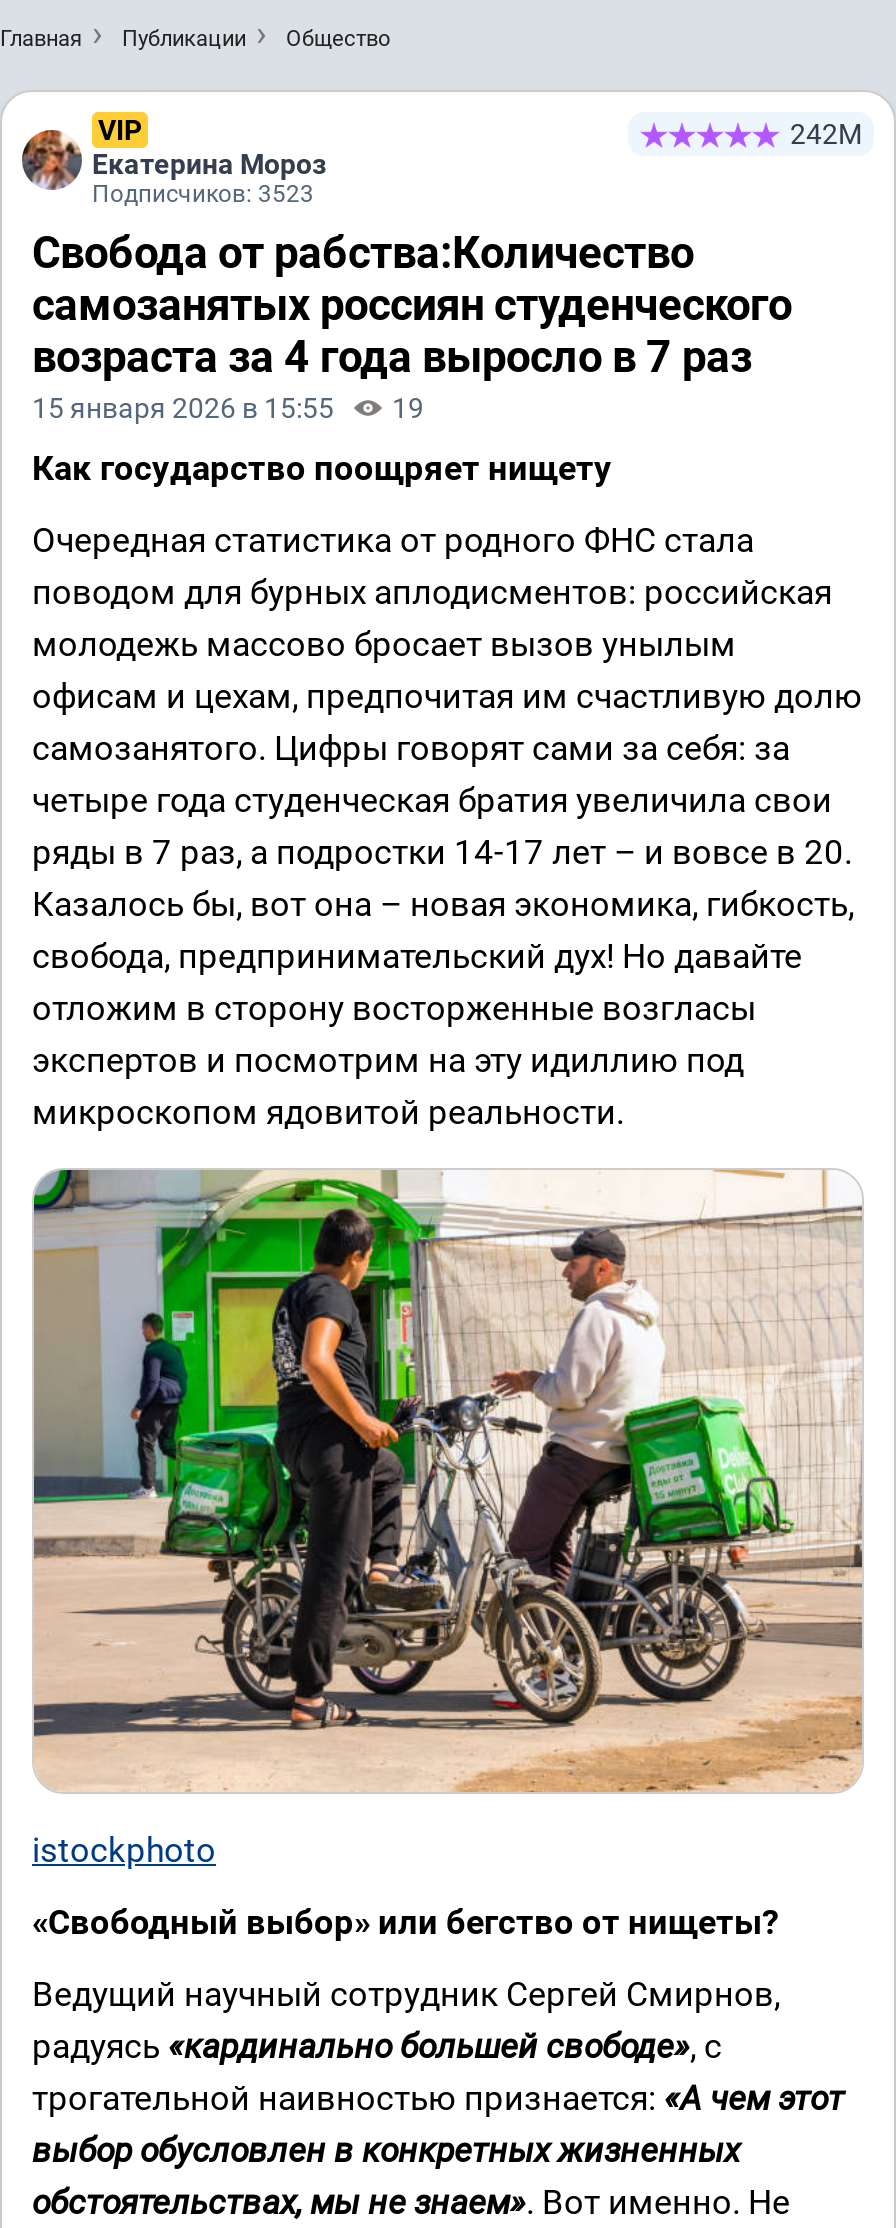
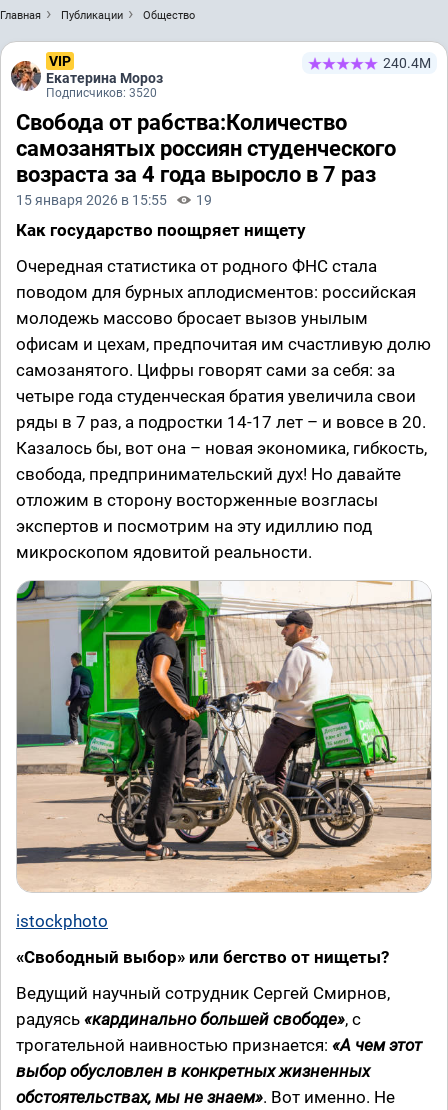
- 242М
+ 240.4М

- Подписчиков: 3523
+ Подписчиков: 3520
